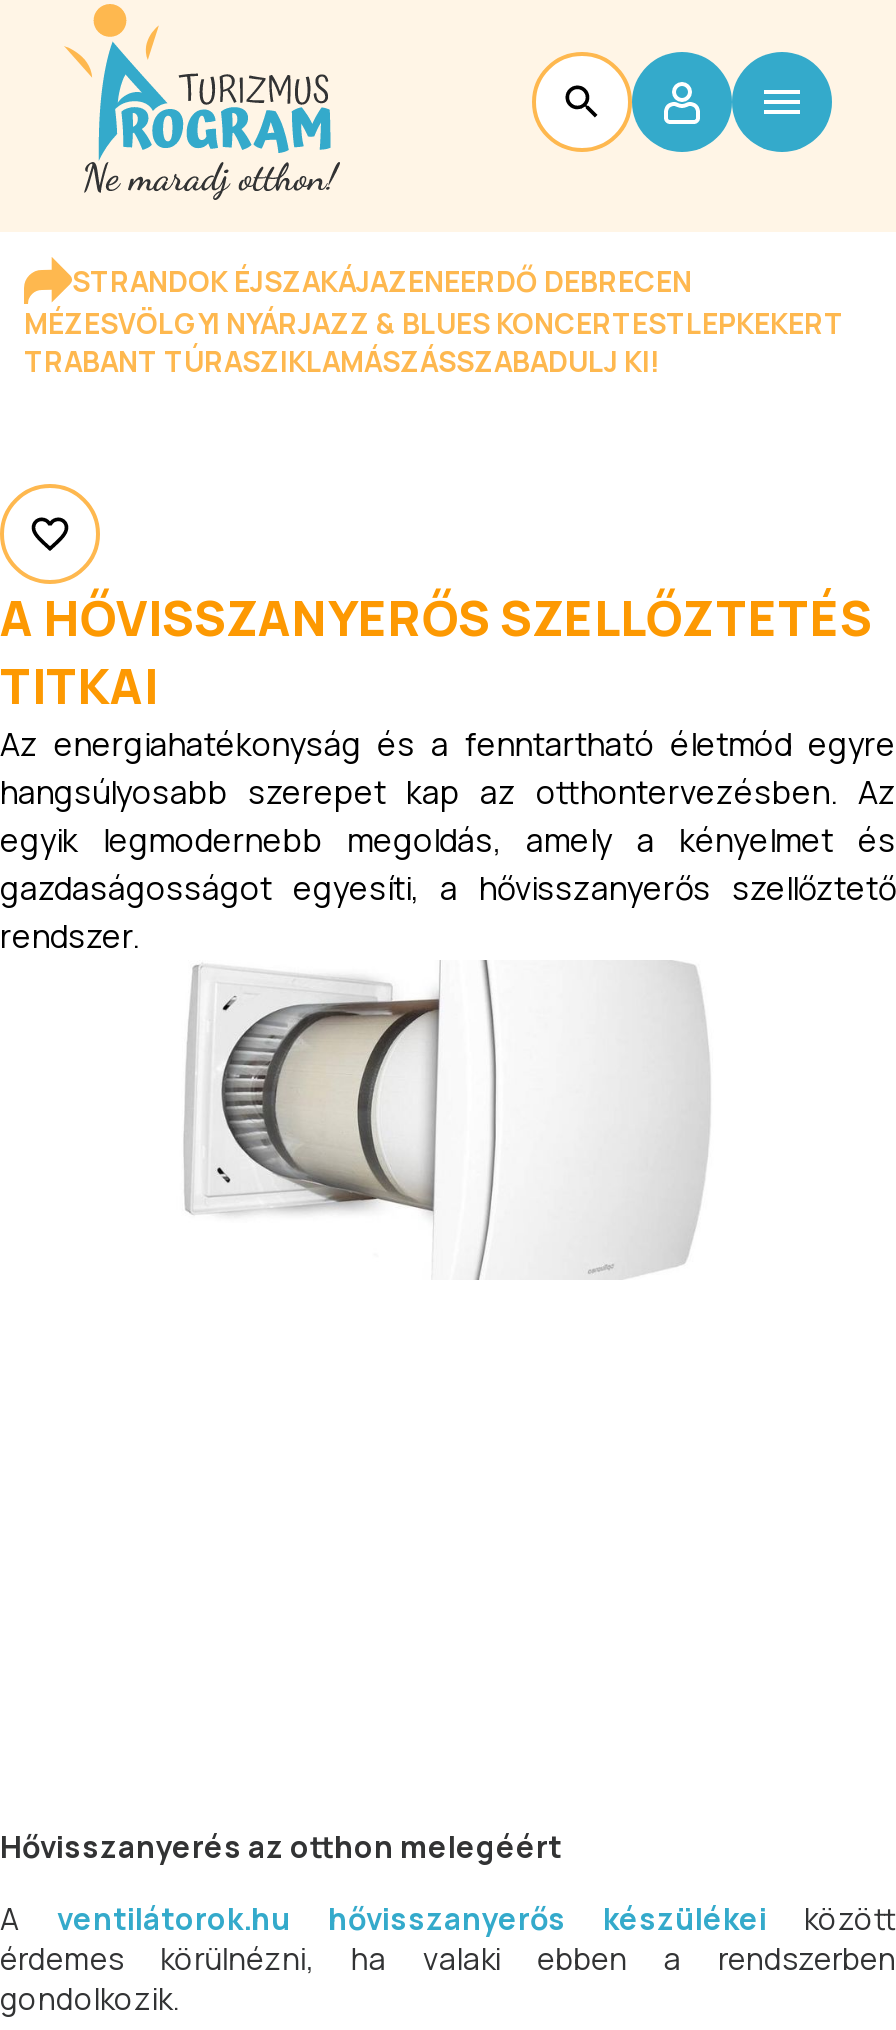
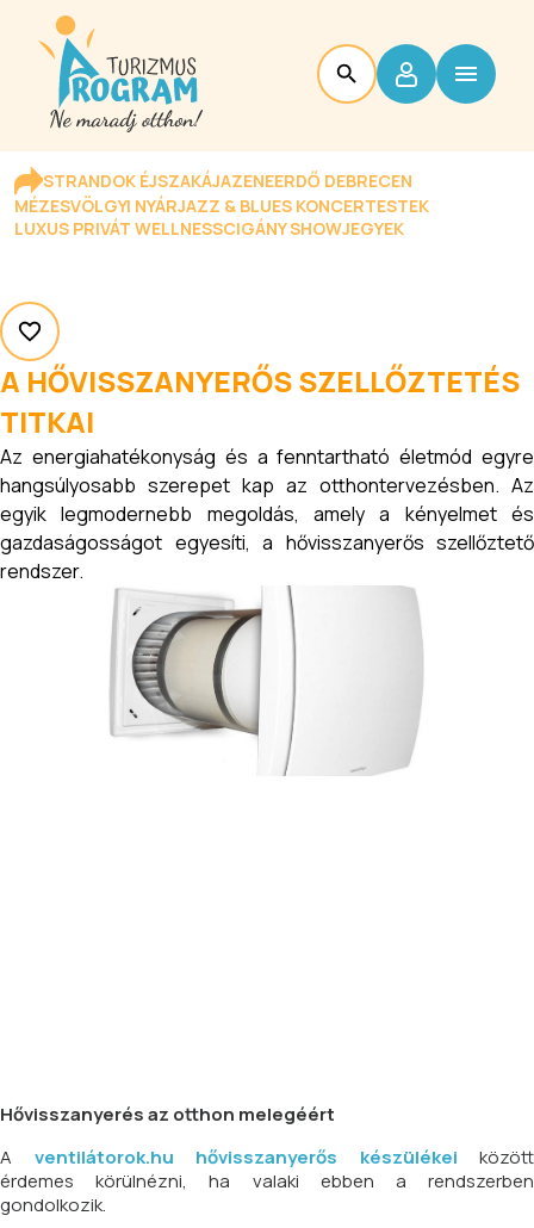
- MÉZESVÖLGYI NYÁRJAZZ & BLUES KONCERTESTLEPKEKERT
- TRABANT TÚRASZIKLAMÁSZÁSSZABADULJ KI!
+ MÉZESVÖLGYI NYÁRJAZZ & BLUES KONCERTESTEK
+ LUXUS PRIVÁT WELLNESSCIGÁNY SHOWJEGYEK
